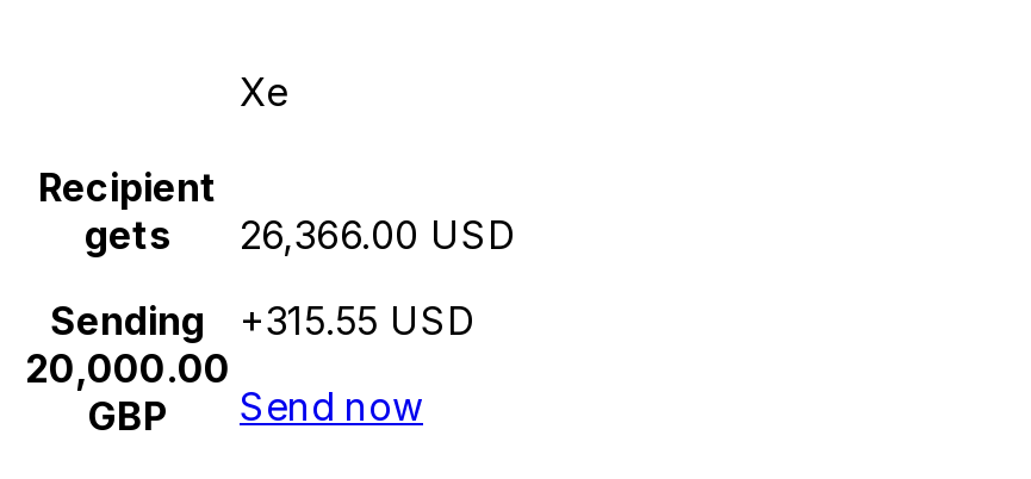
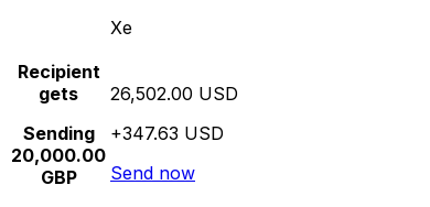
- gets 26,366.00 USD
+ gets 26,502.00 USD

- Sending +315.55 USD
+ Sending +347.63 USD
